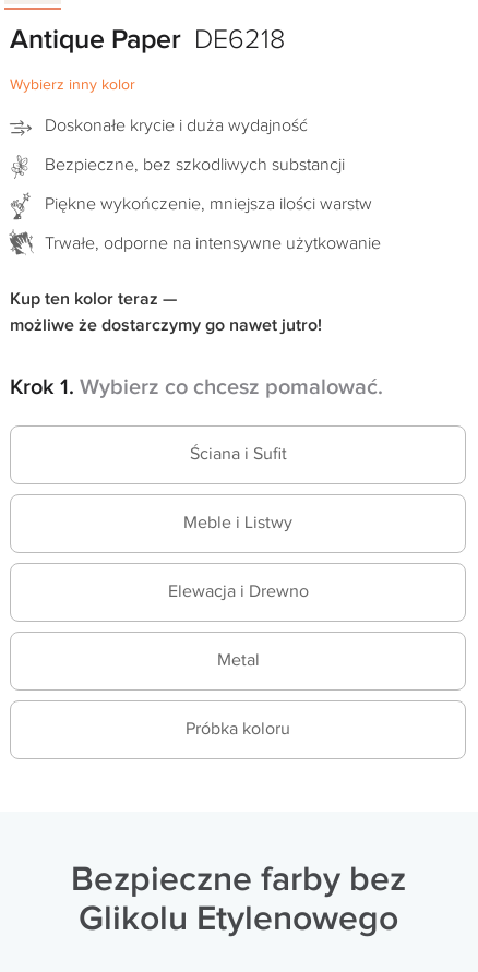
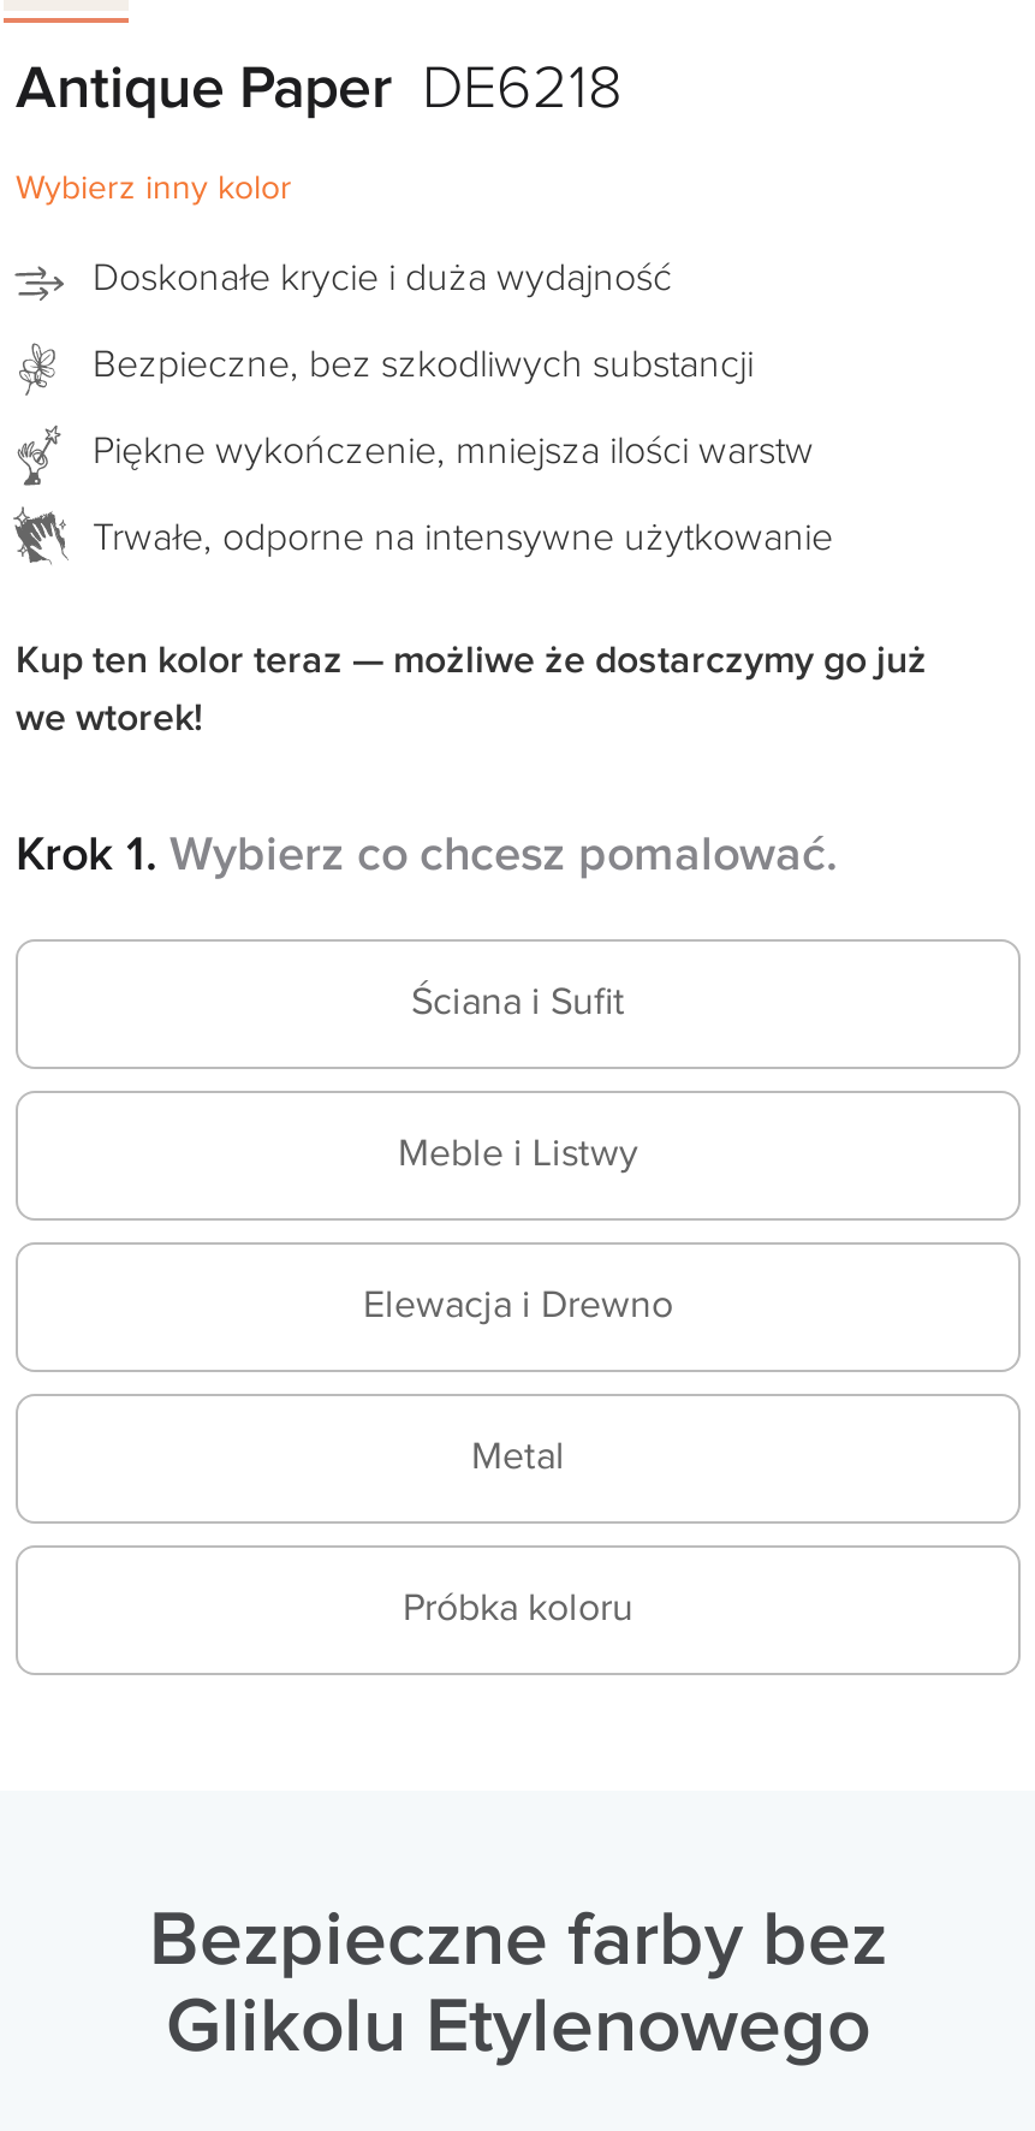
- Kup ten kolor teraz —
- możliwe że dostarczymy go nawet jutro!
+ Kup ten kolor teraz — możliwe że dostarczymy go już
+ we wtorek!
